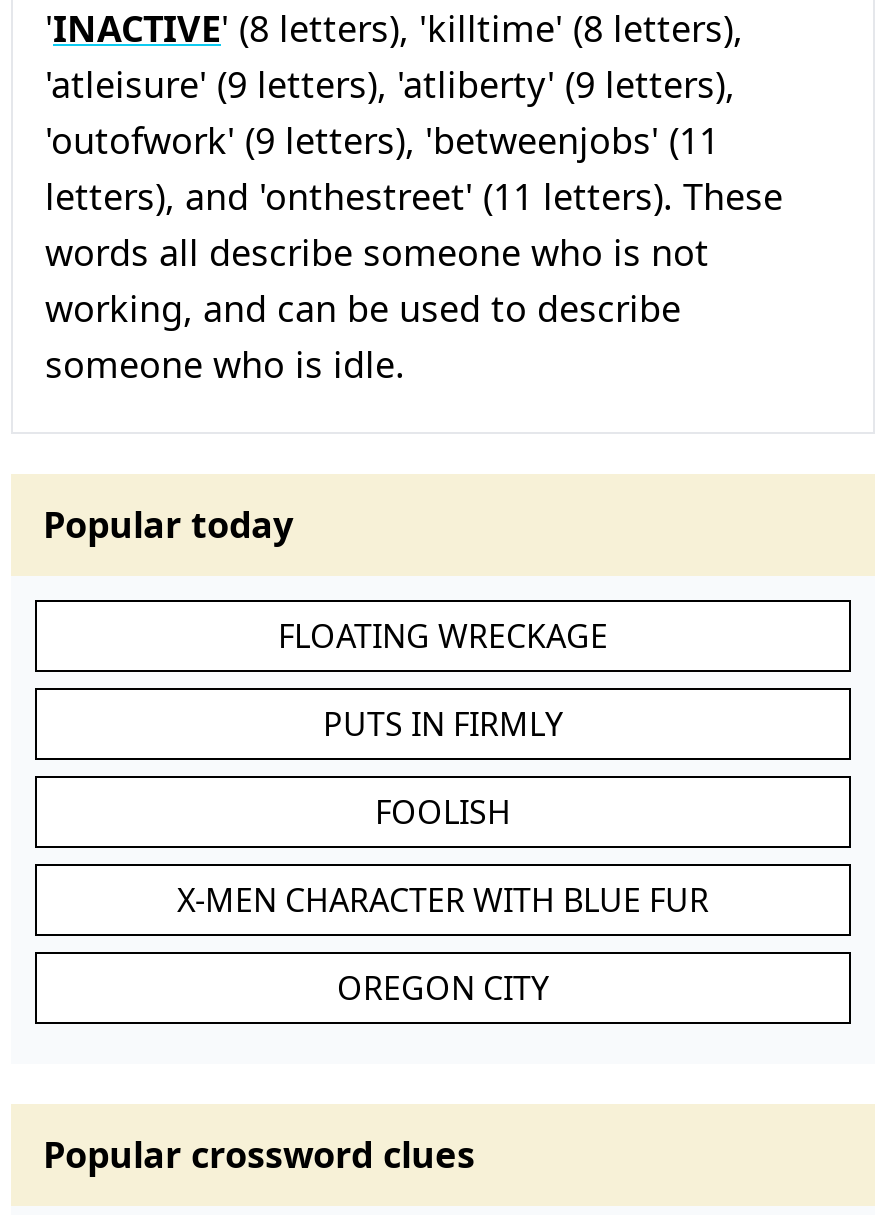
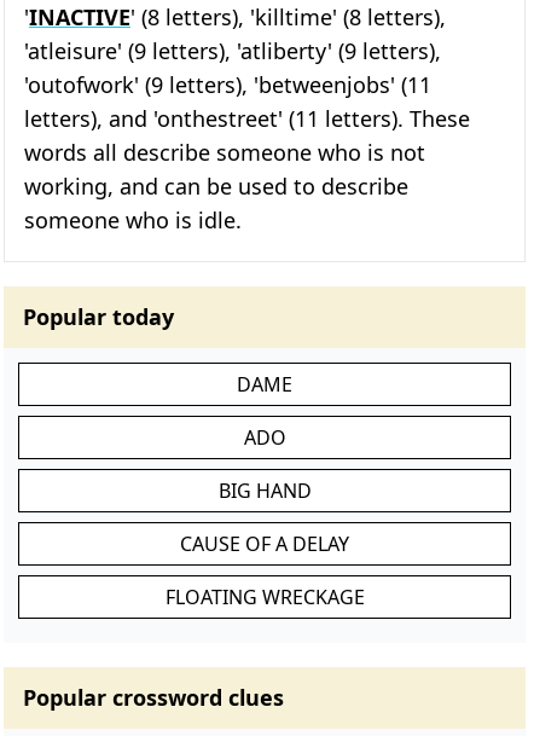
+ DAME
+ ADO
+ BIG HAND
+ CAUSE OF A DELAY

moved down: FLOATING WRECKAGE

- PUTS IN FIRMLY
- FOOLISH
- X-MEN CHARACTER WITH BLUE FUR
- OREGON CITY
